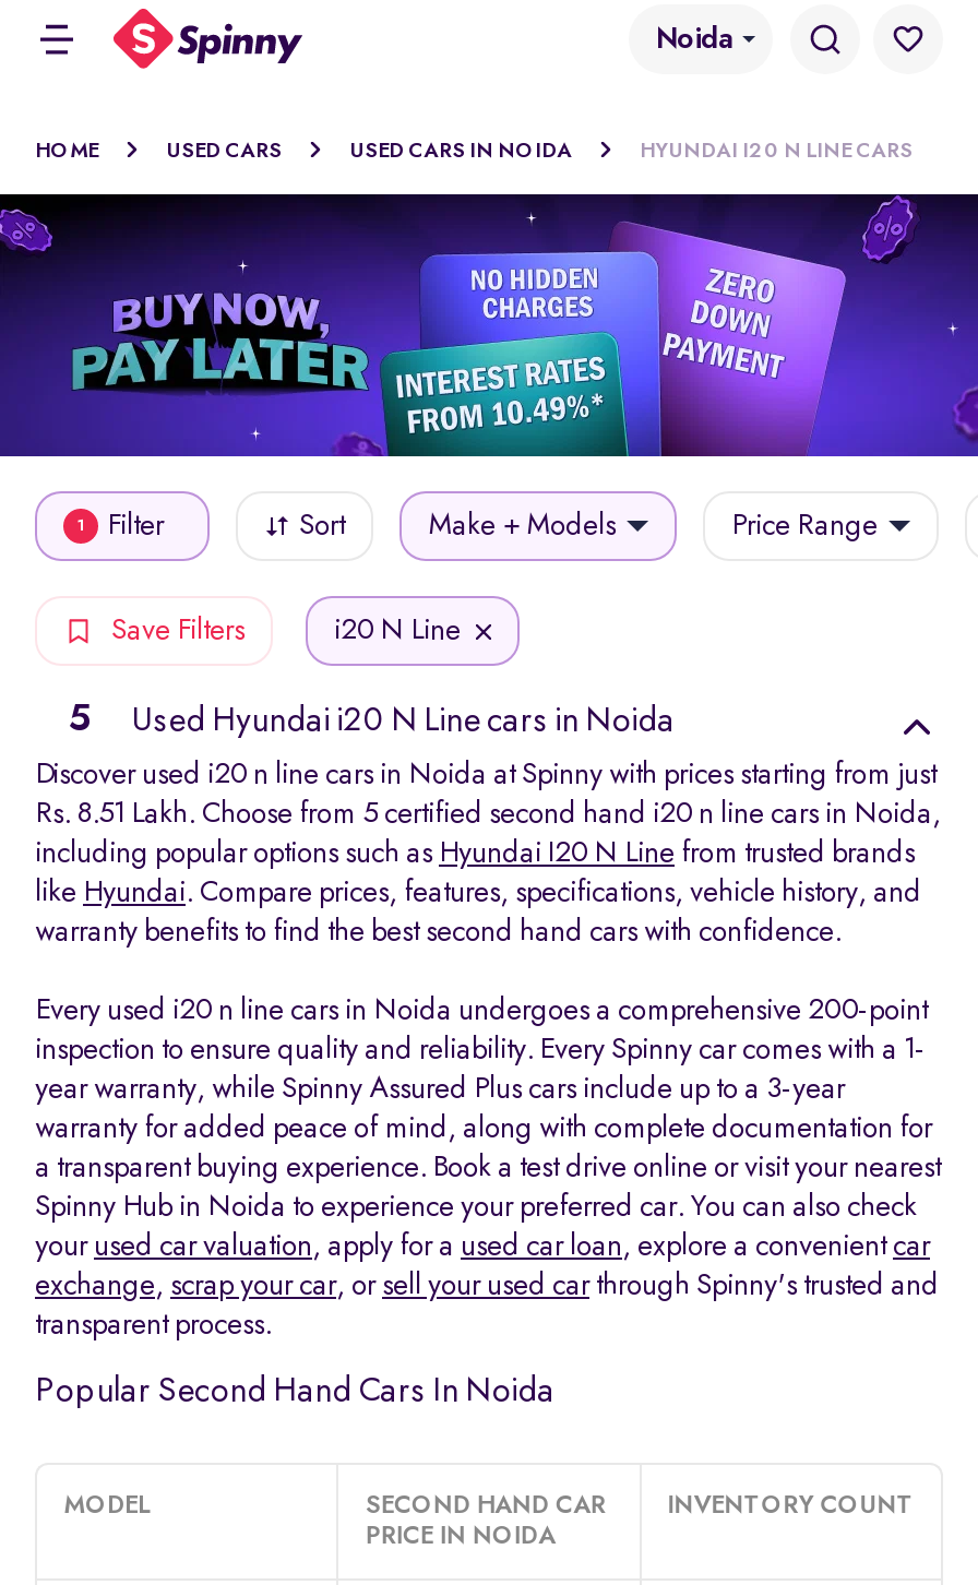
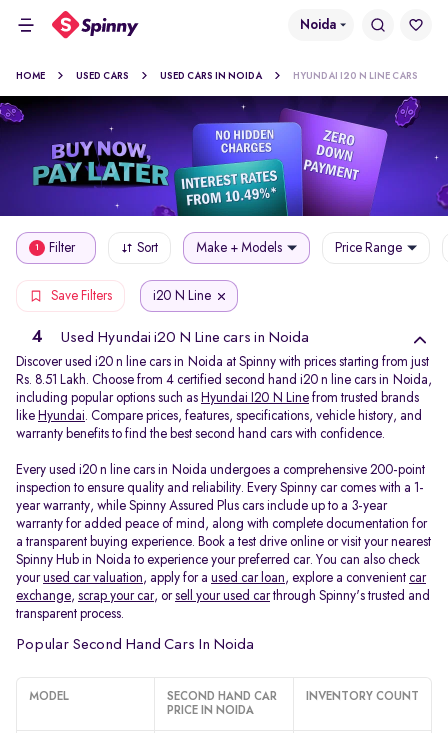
- 5 Used Hyundai i20 N Line cars in Noida
+ 4 Used Hyundai i20 N Line cars in Noida

- Rs. 8.51 Lakh. Choose from 5 certified second hand i20 n line cars in Noida,
+ Rs. 8.51 Lakh. Choose from 4 certified second hand i20 n line cars in Noida,
